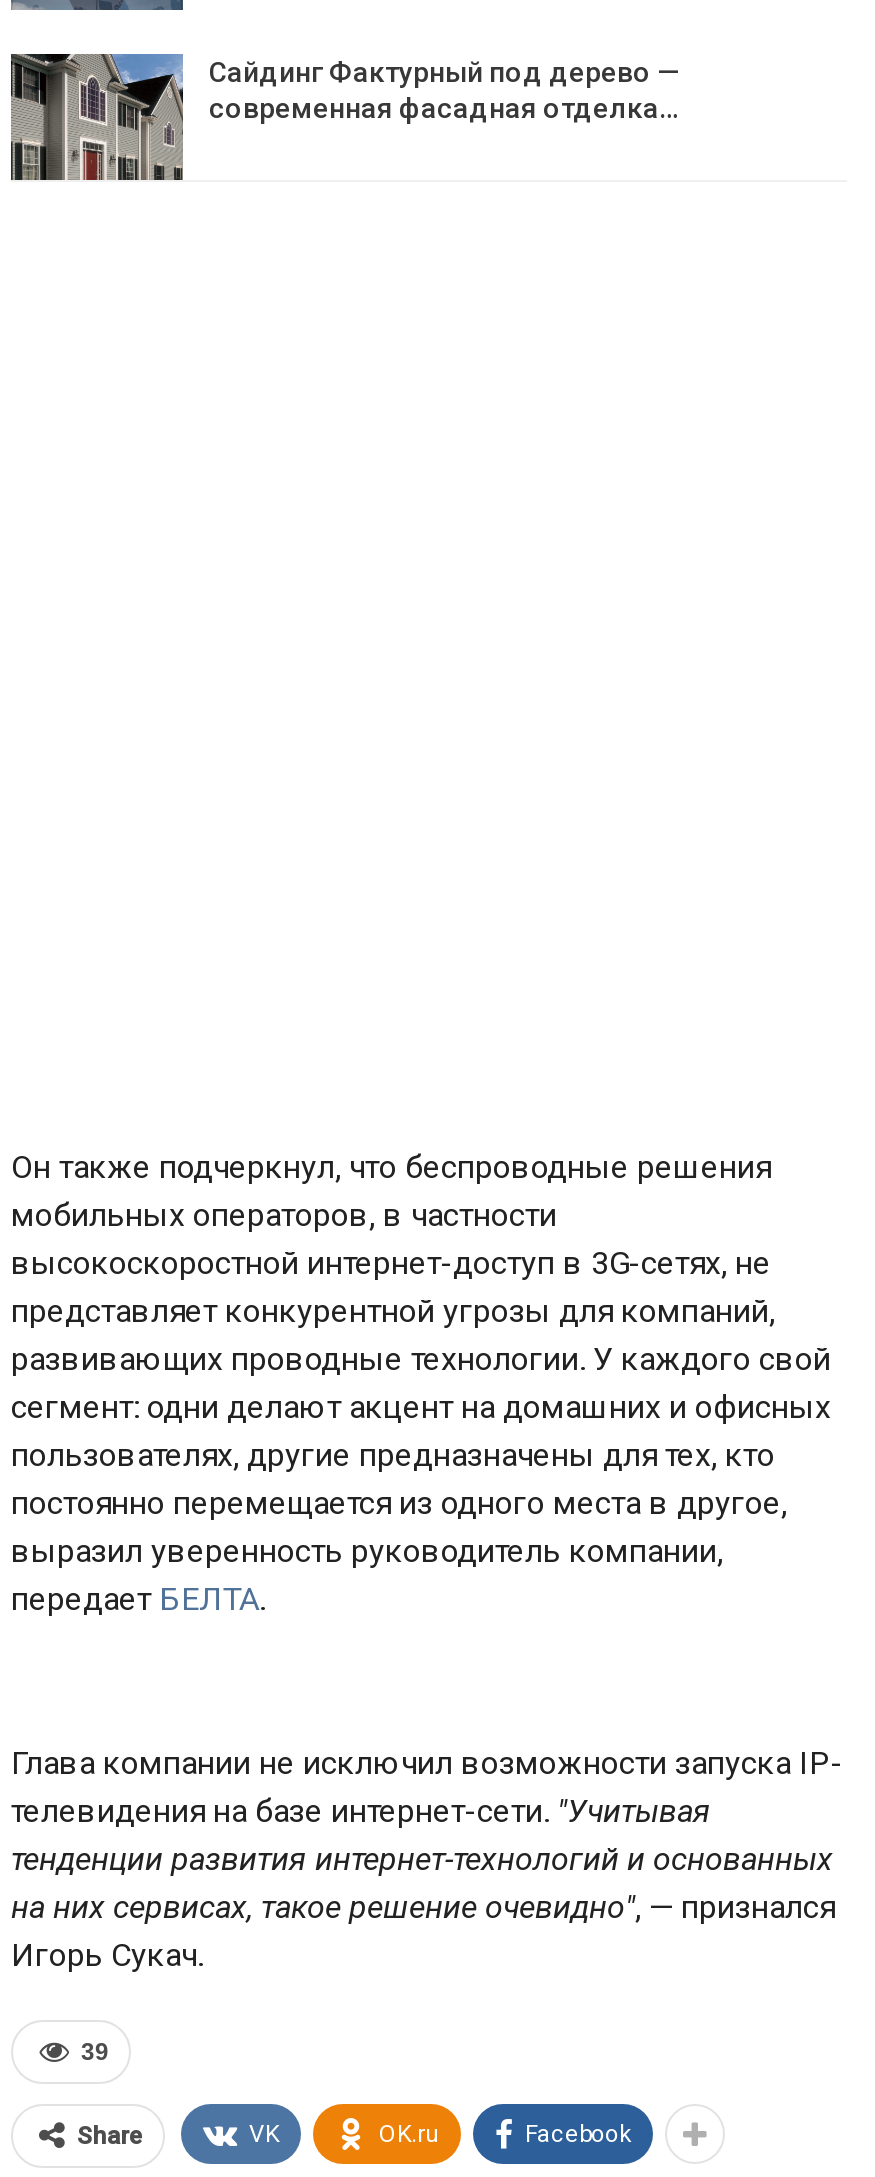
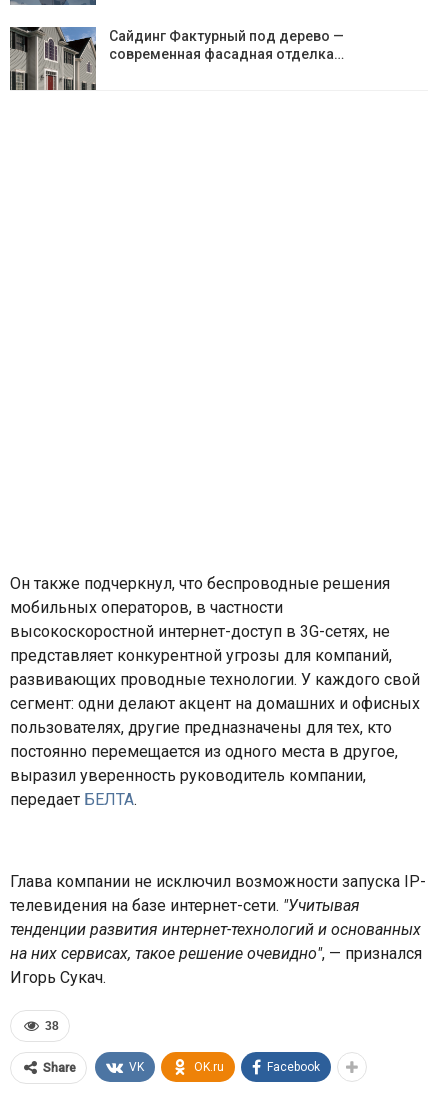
- 39
+ 38
